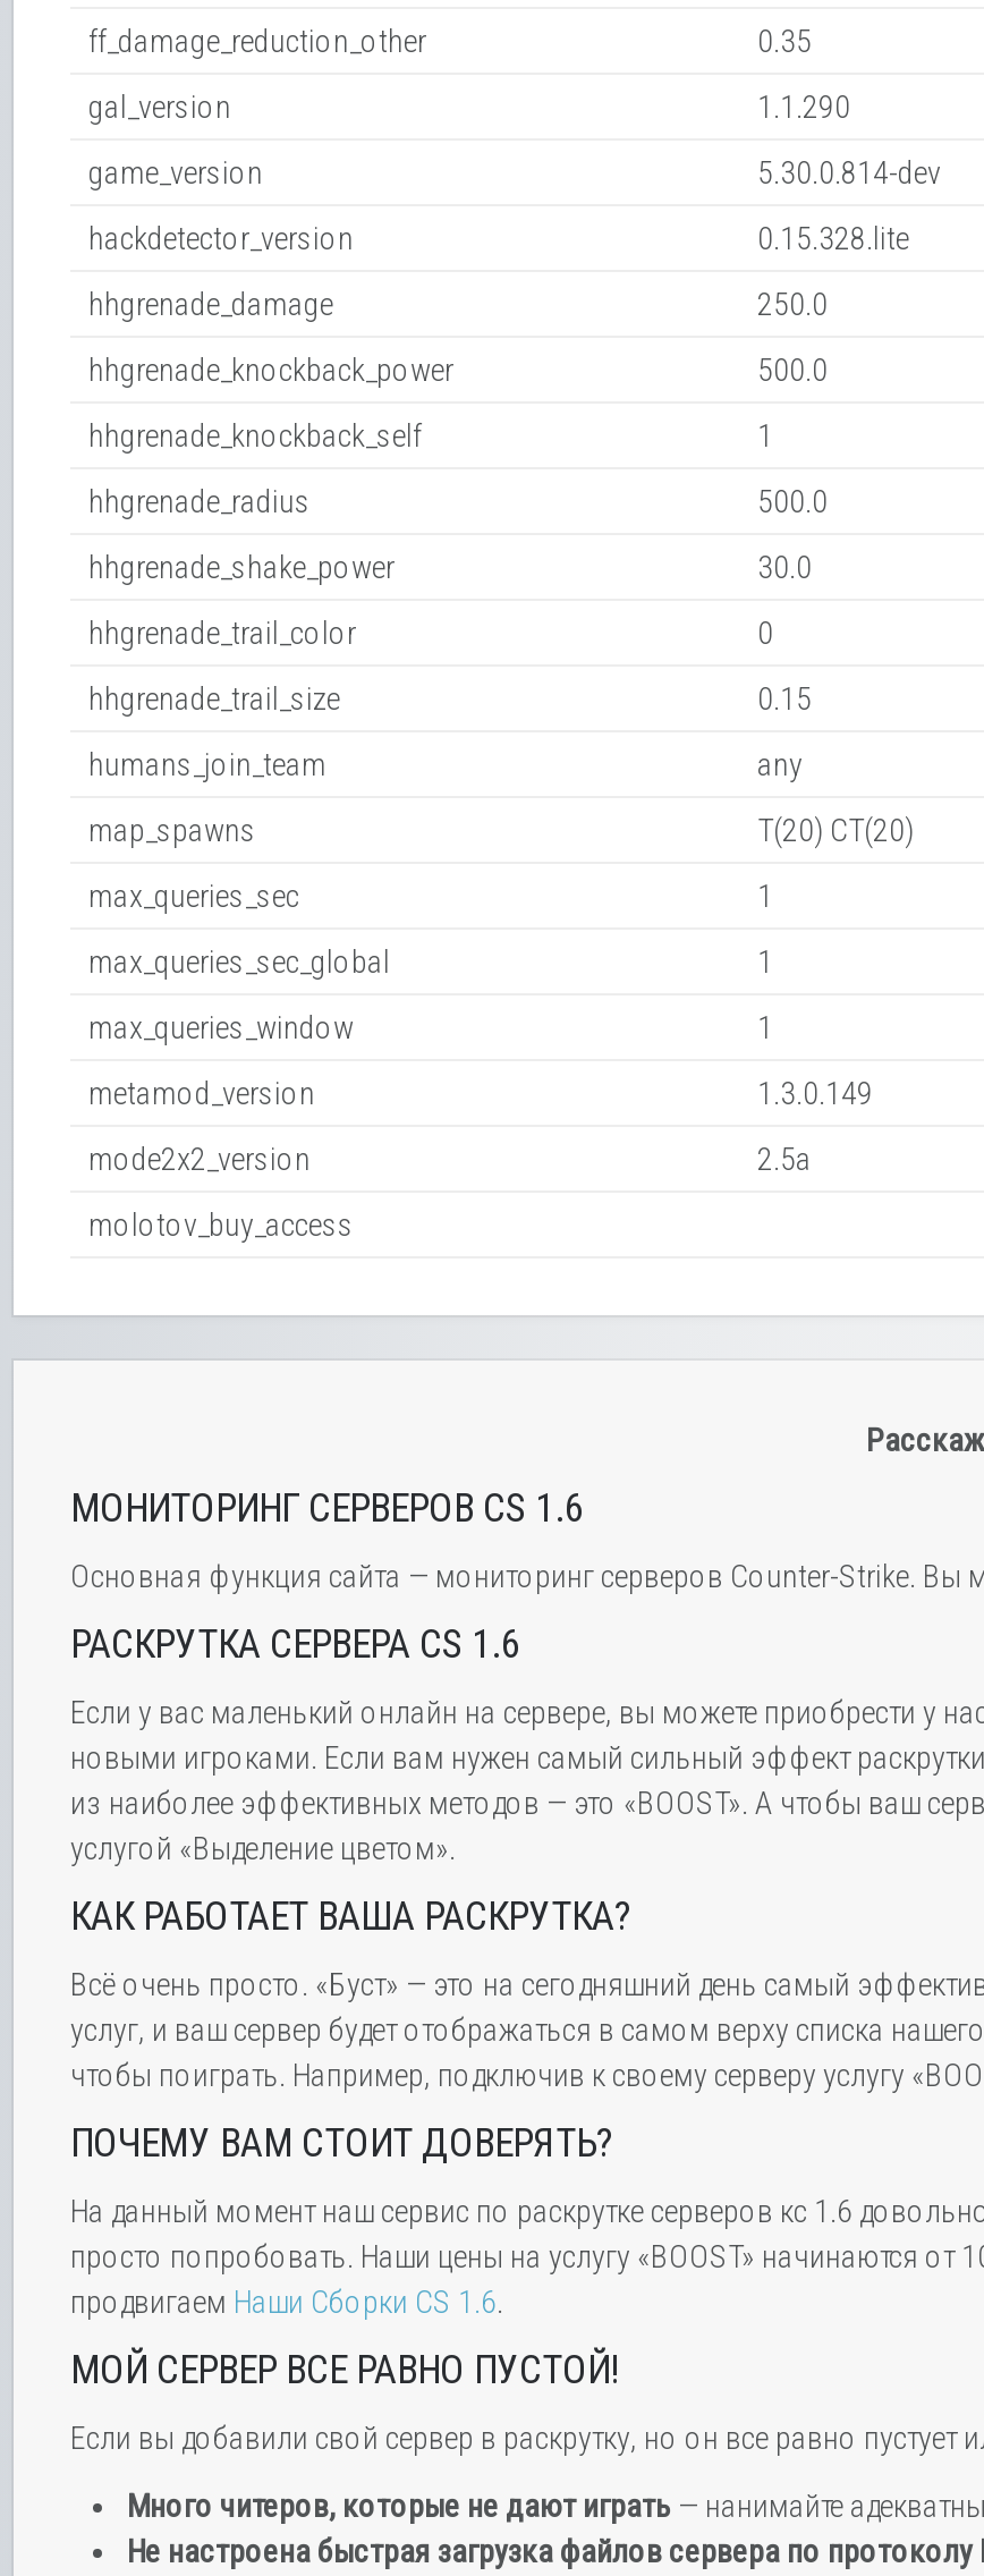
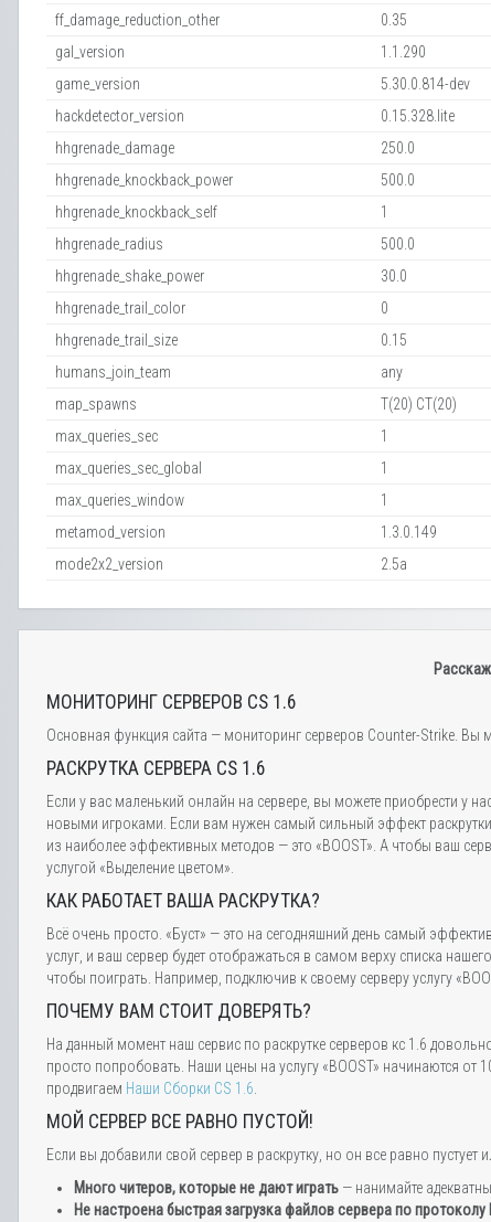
- molotov_buy_access
